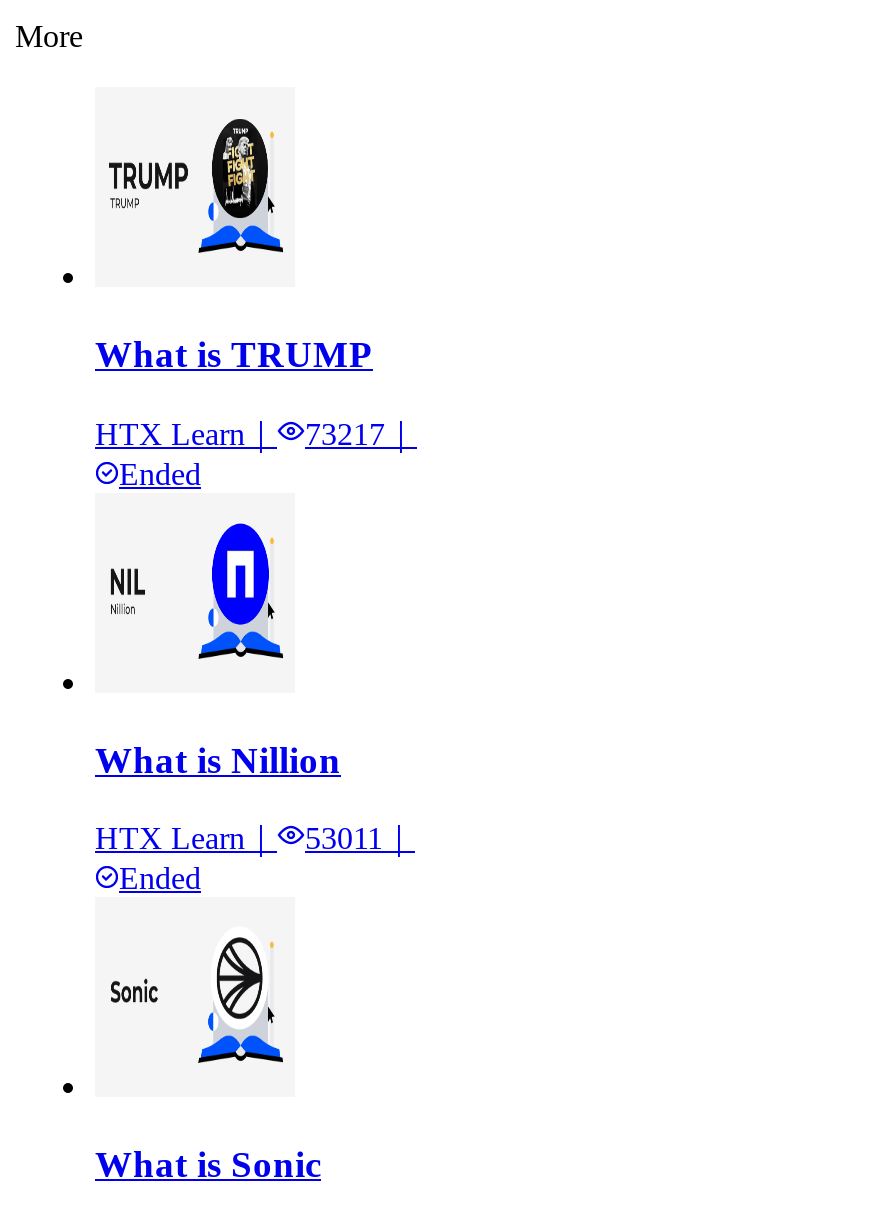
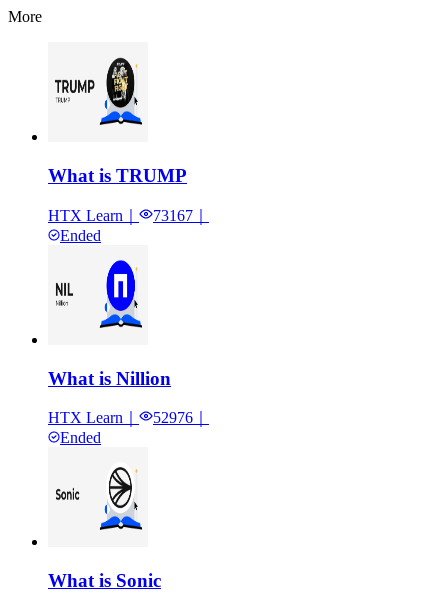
- HTX Learn｜ 73217｜
+ HTX Learn｜ 73167｜

- HTX Learn｜ 53011｜
+ HTX Learn｜ 52976｜
